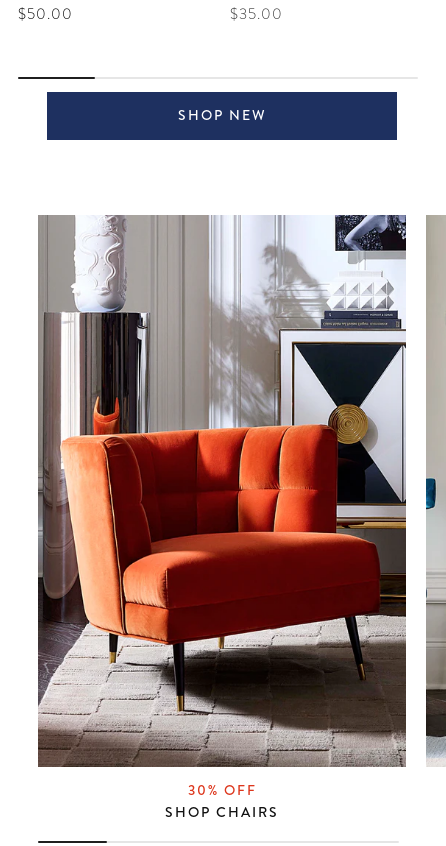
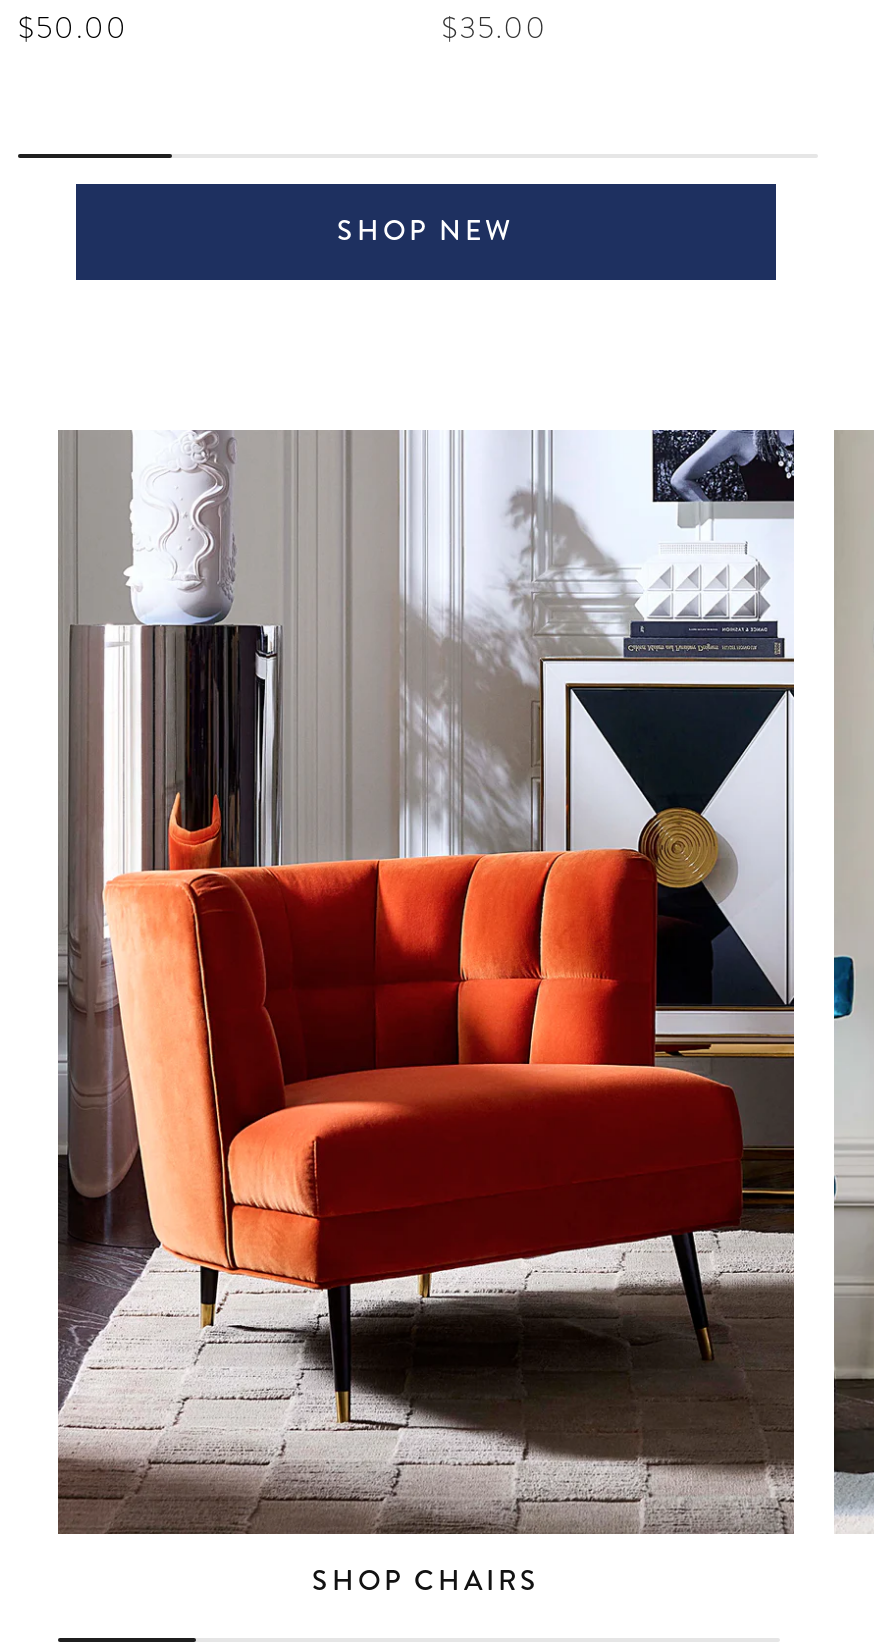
- 30% OFF
